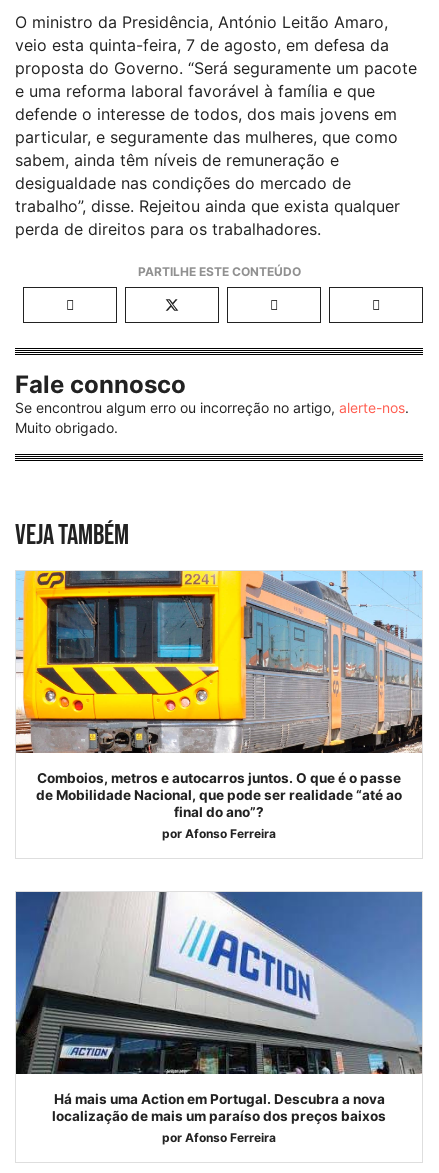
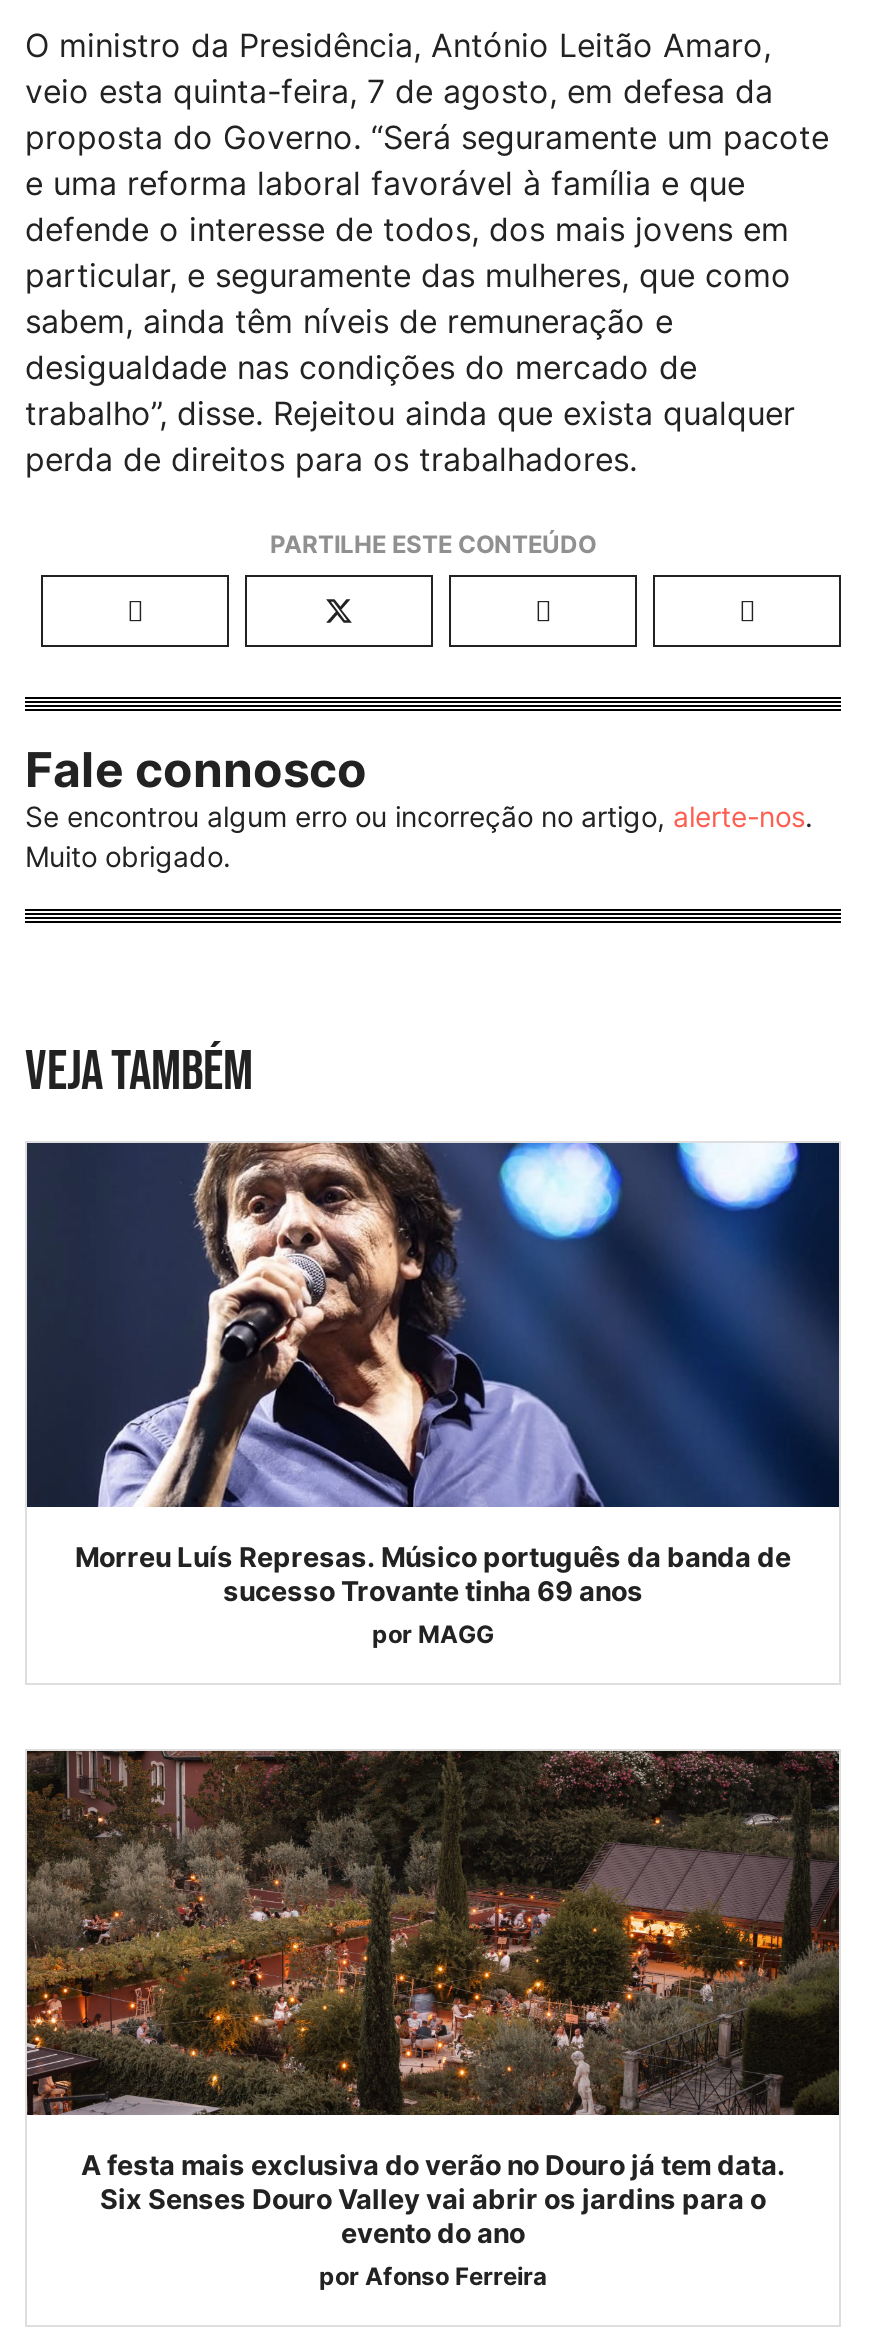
- [image]
- Comboios, metros e autocarros juntos. O que é o passe
- de Mobilidade Nacional, que pode ser realidade “até ao
- final do ano”?
- por Afonso Ferreira
+ [image]
+ Morreu Luís Represas. Músico português da banda de
+ sucesso Trovante tinha 69 anos
+ por MAGG

- [image]
- Há mais uma Action em Portugal. Descubra a nova
- localização de mais um paraíso dos preços baixos
+ [image]
+ A festa mais exclusiva do verão no Douro já tem data.
+ Six Senses Douro Valley vai abrir os jardins para o
+ evento do ano
